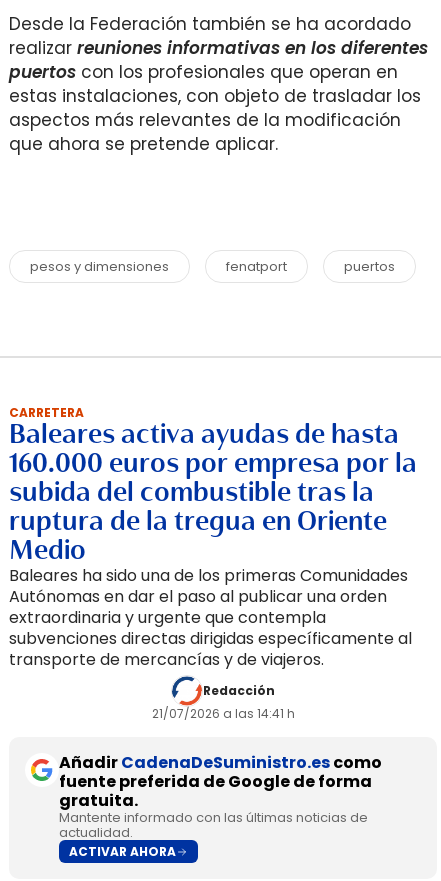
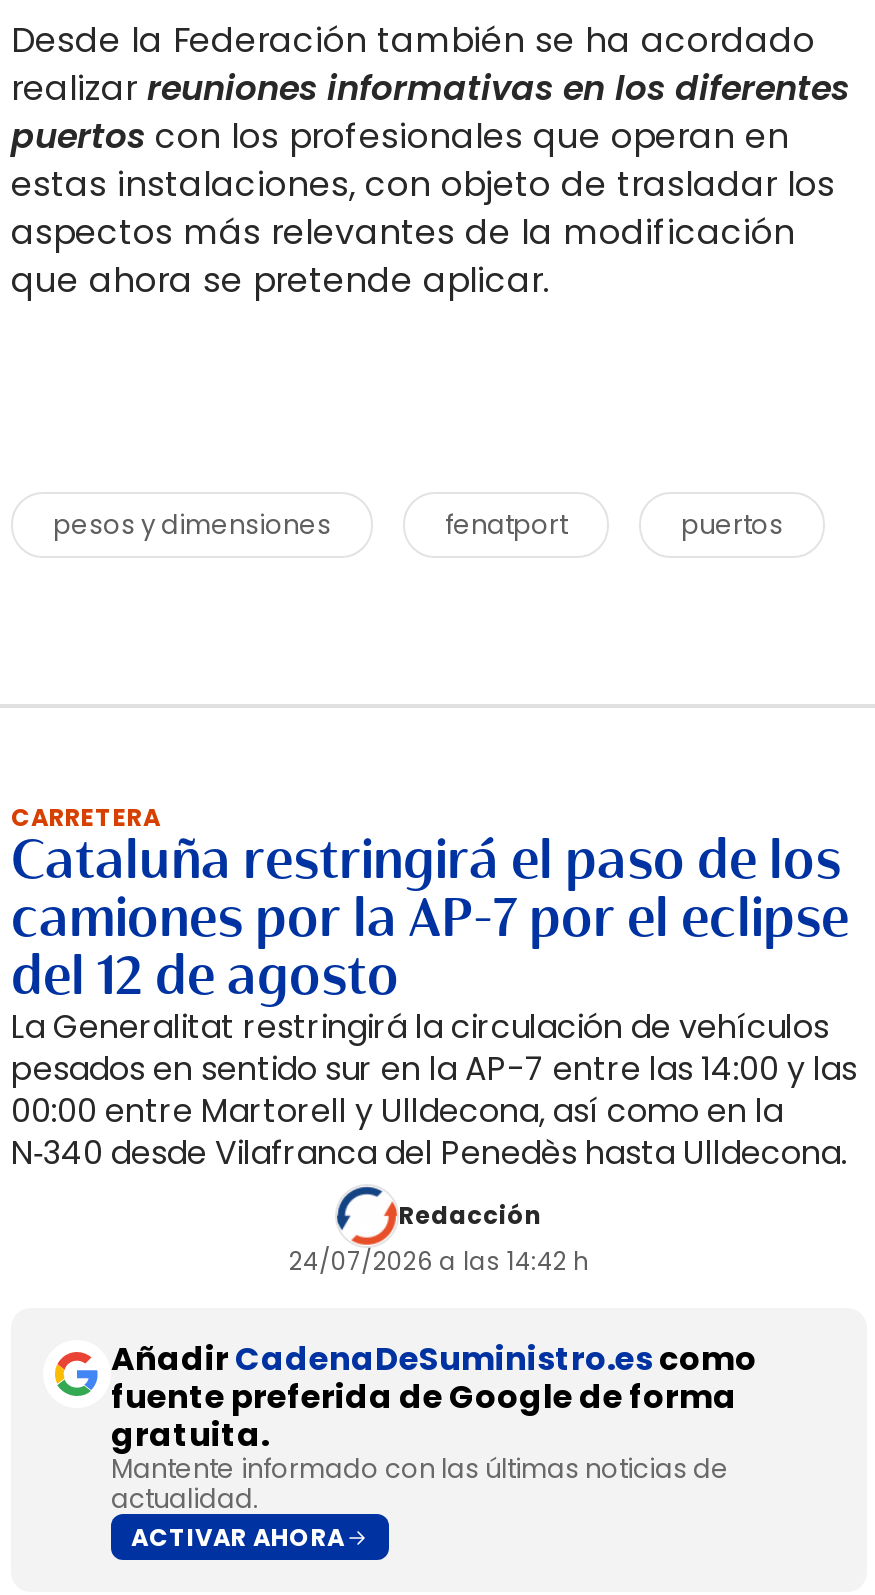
- Baleares activa ayudas de hasta
- 160.000 euros por empresa por la
- subida del combustible tras la
- ruptura de la tregua en Oriente
- Medio
- Baleares ha sido una de los primeras Comunidades
- Autónomas en dar el paso al publicar una orden
- extraordinaria y urgente que contempla
- subvenciones directas dirigidas específicamente al
- transporte de mercancías y de viajeros.
+ Cataluña restringirá el paso de los
+ camiones por la AP-7 por el eclipse
+ del 12 de agosto
+ La Generalitat restringirá la circulación de vehículos
+ pesados en sentido sur en la AP-7 entre las 14:00 y las
+ 00:00 entre Martorell y Ulldecona, así como en la
+ N‑340 desde Vilafranca del Penedès hasta Ulldecona.

- 21/07/2026 a las 14:41 h
+ 24/07/2026 a las 14:42 h
